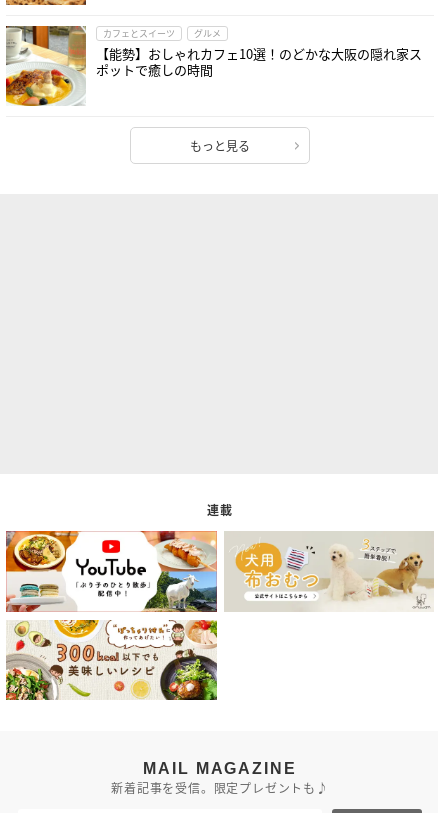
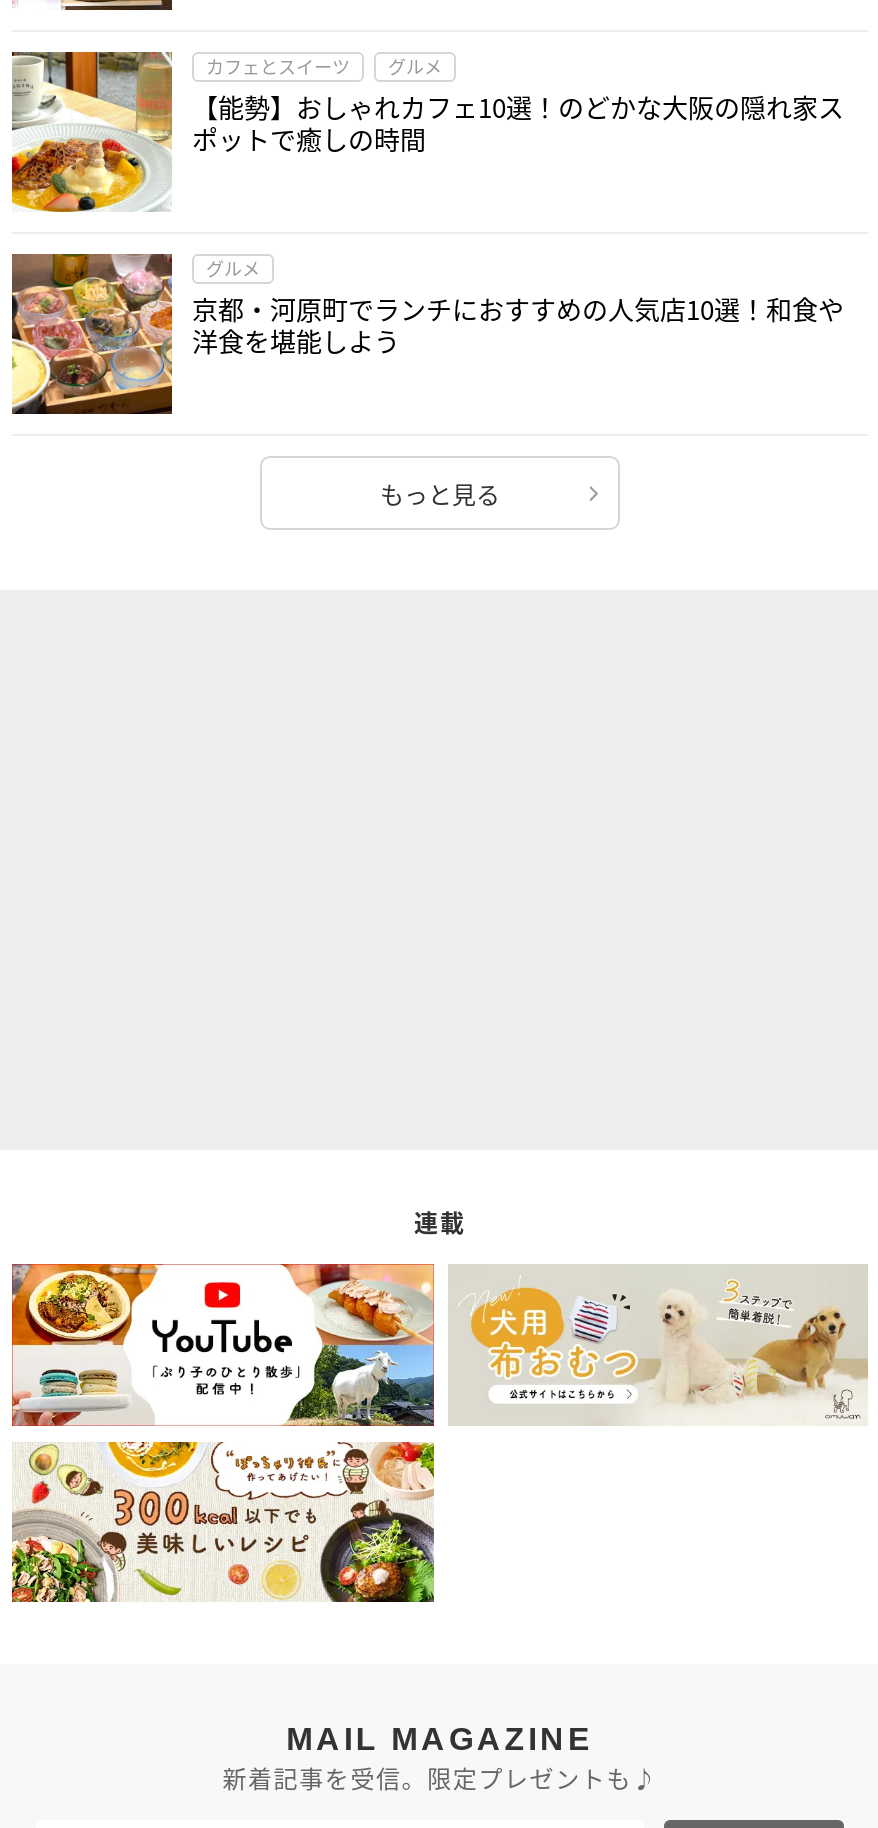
+ [image]
+ グルメ
+ 京都・河原町でランチにおすすめの人気店10選！和食や
+ 洋食を堪能しよう
